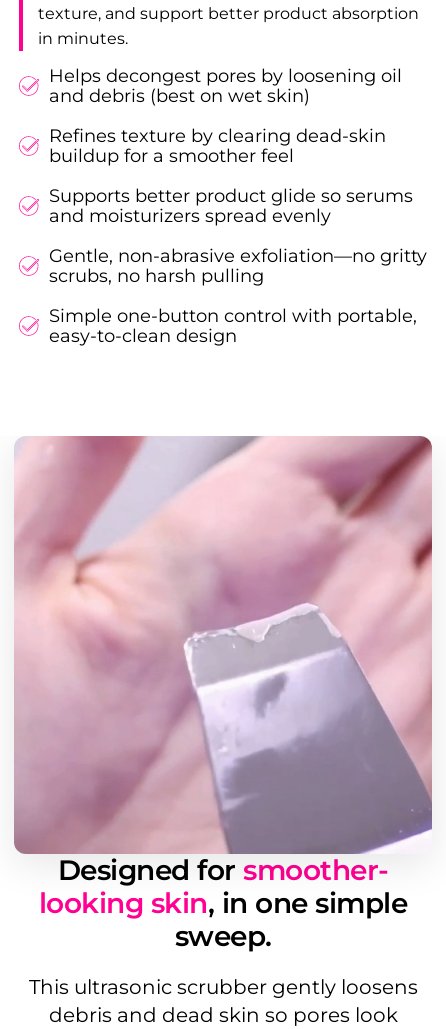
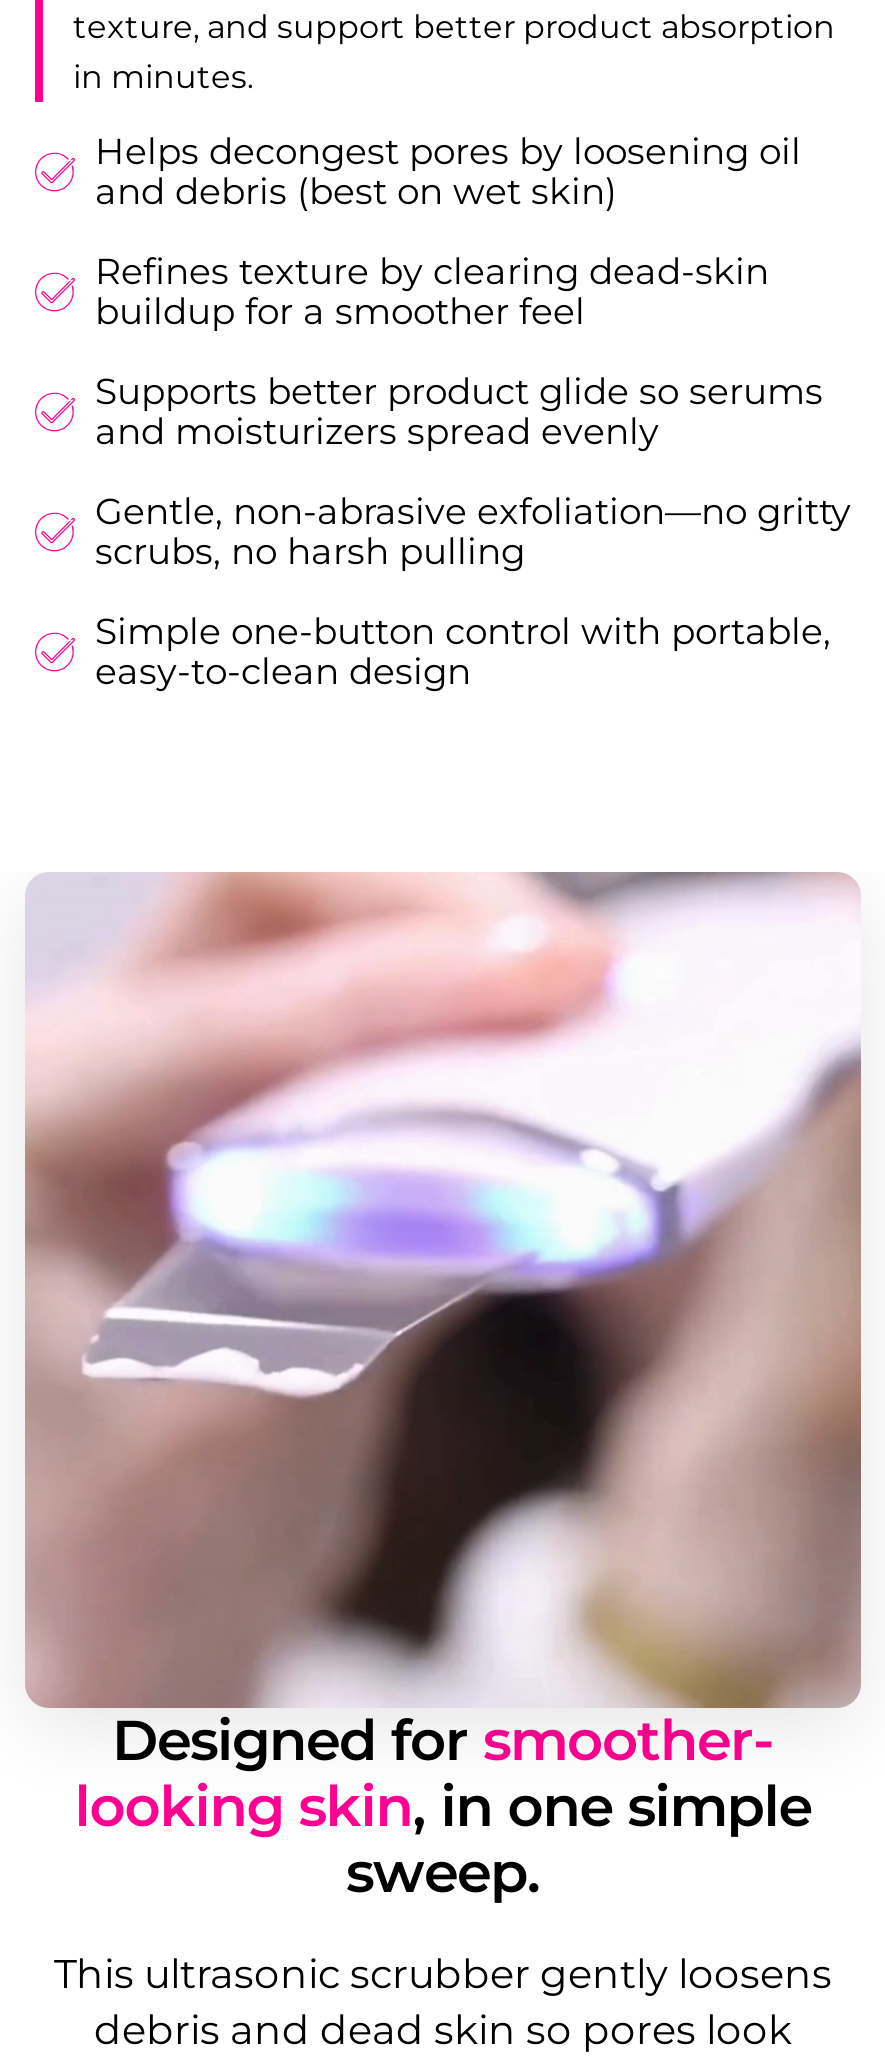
- [image]
+ [image]
